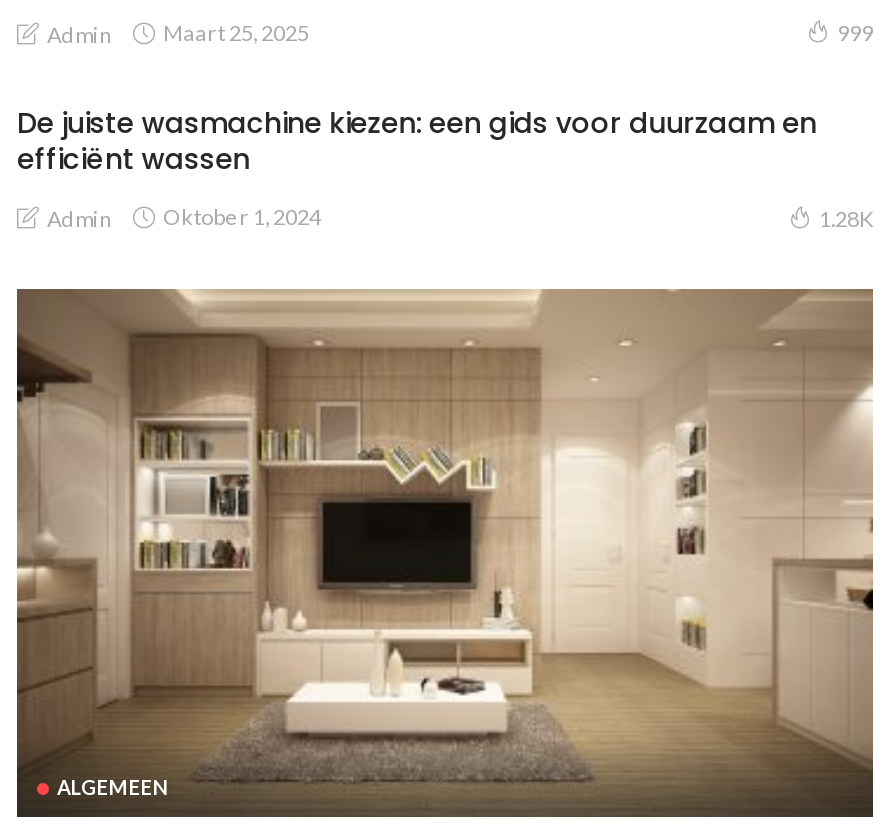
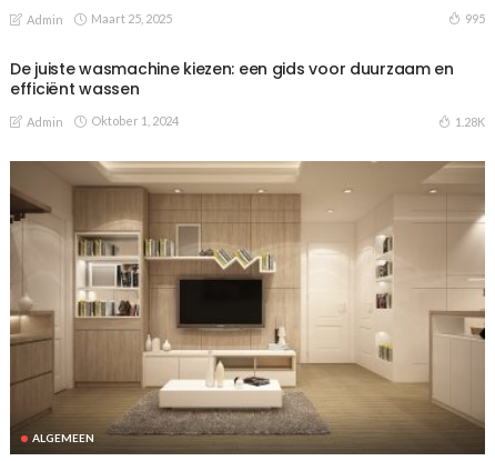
- 999
+ 995
